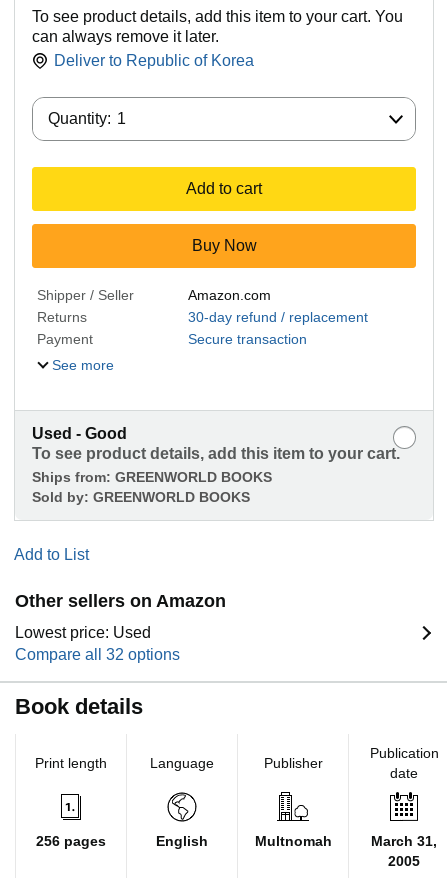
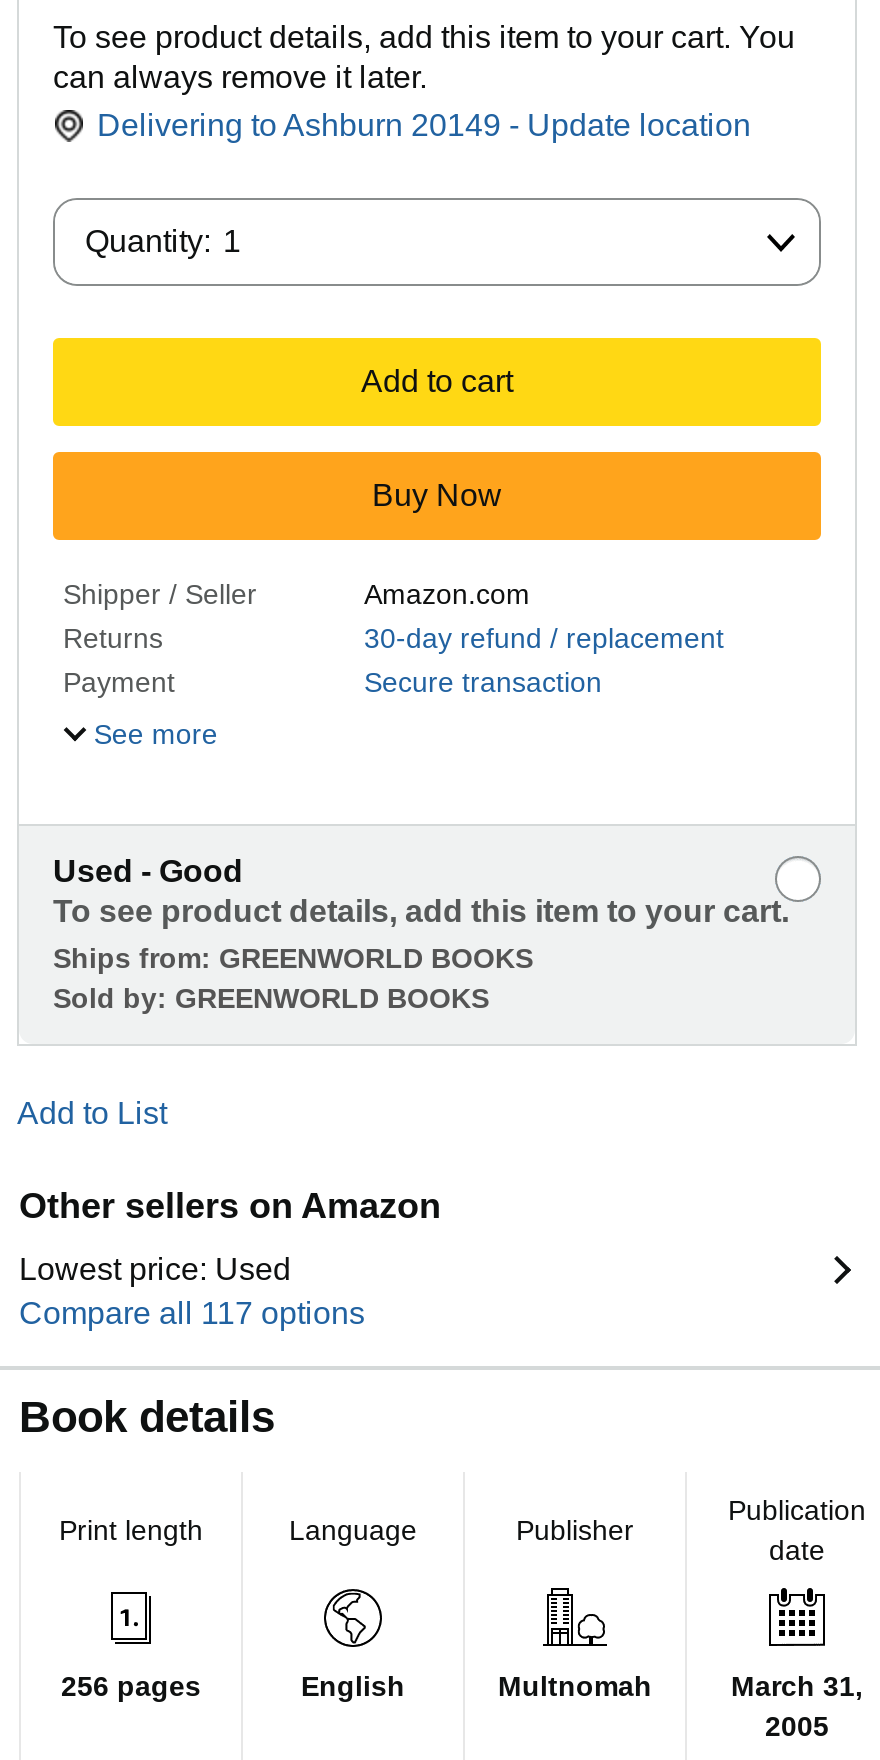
- Deliver to Republic of Korea
+ Delivering to Ashburn 20149 - Update location

- Compare all 32 options
+ Compare all 117 options
